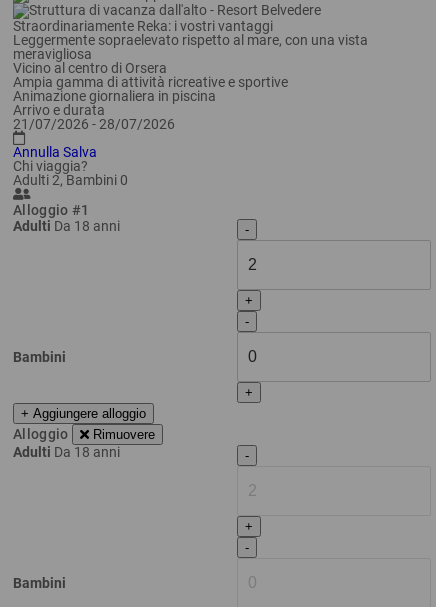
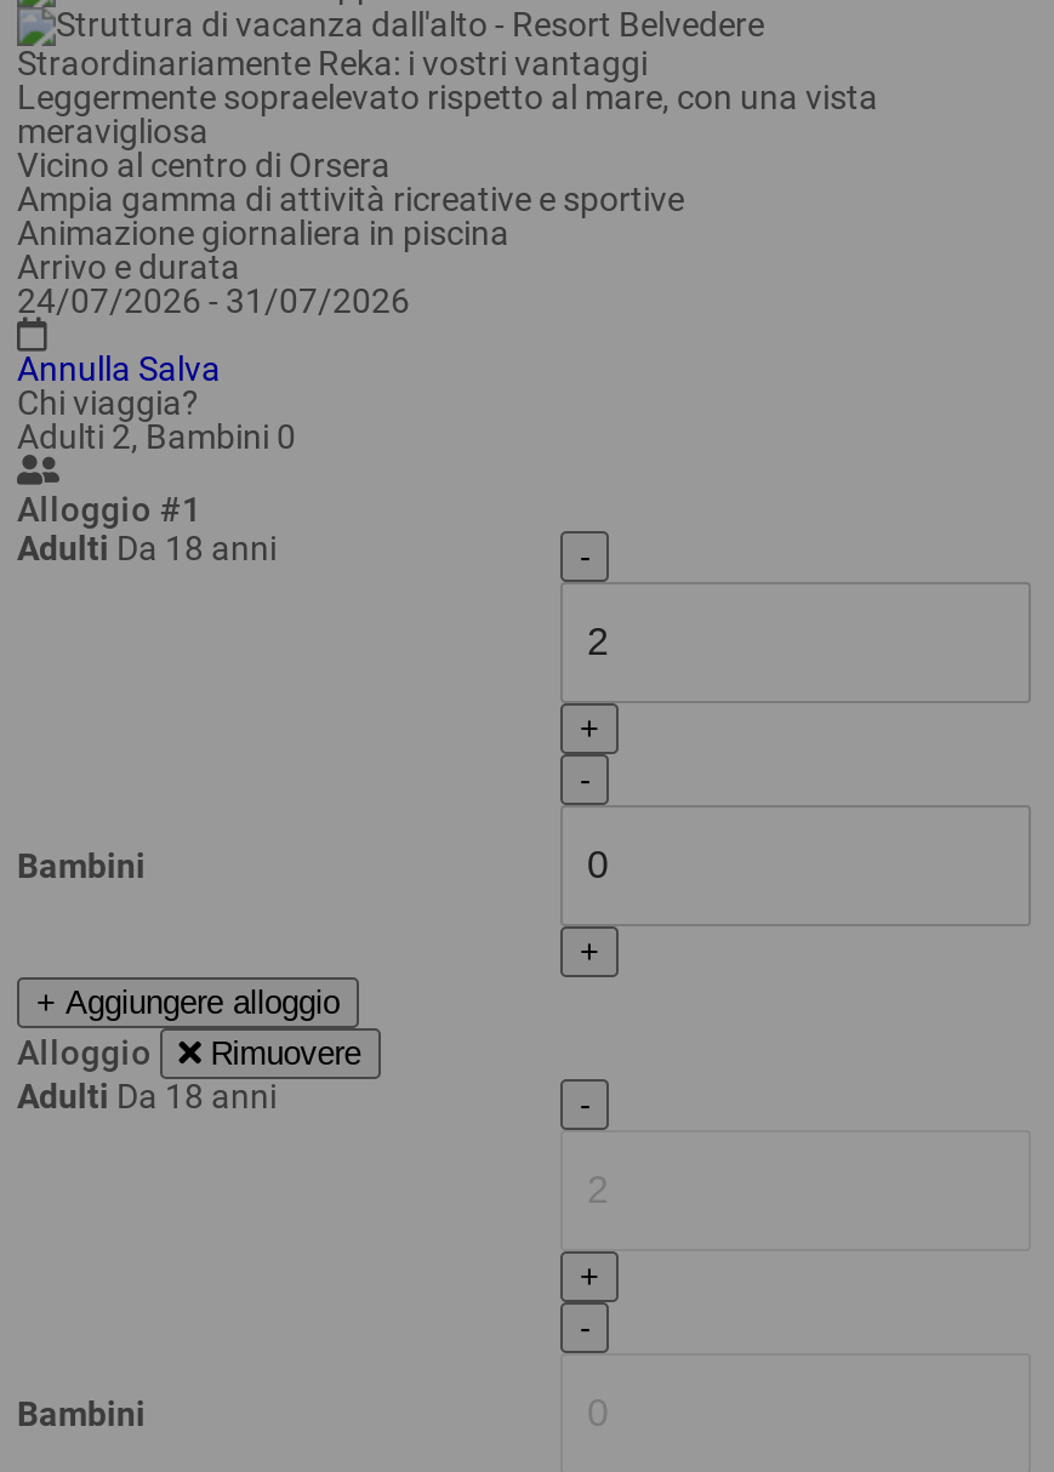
- 21/07/2026 - 28/07/2026
+ 24/07/2026 - 31/07/2026
